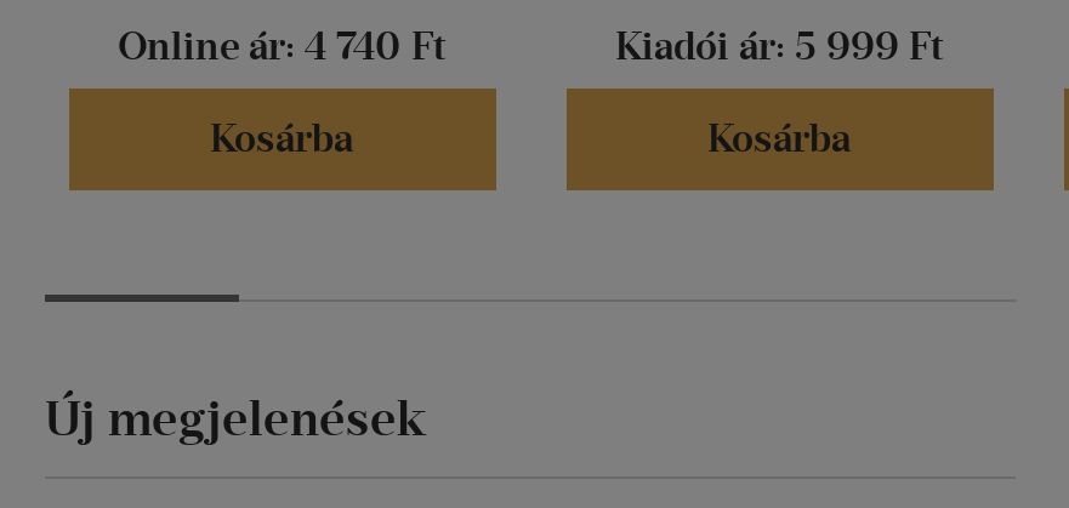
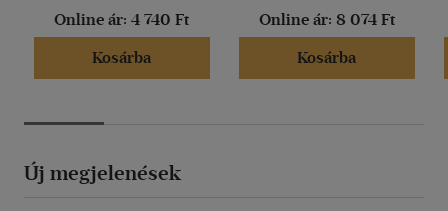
- Kiadói ár: 5 999 Ft
+ Online ár: 8 074 Ft
